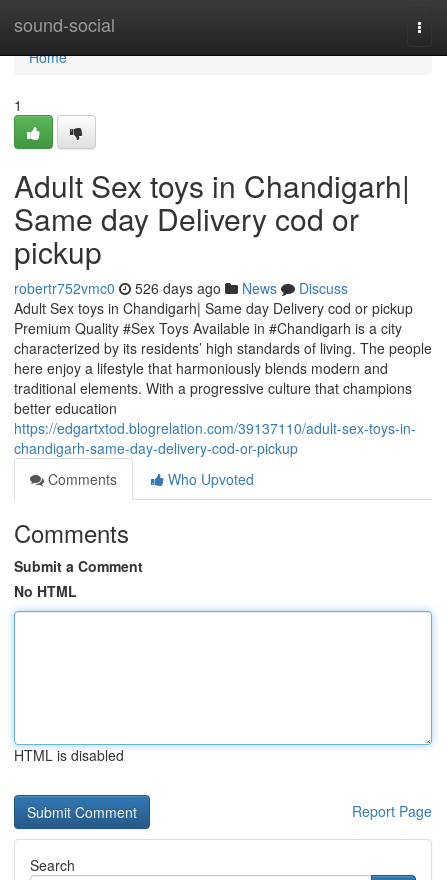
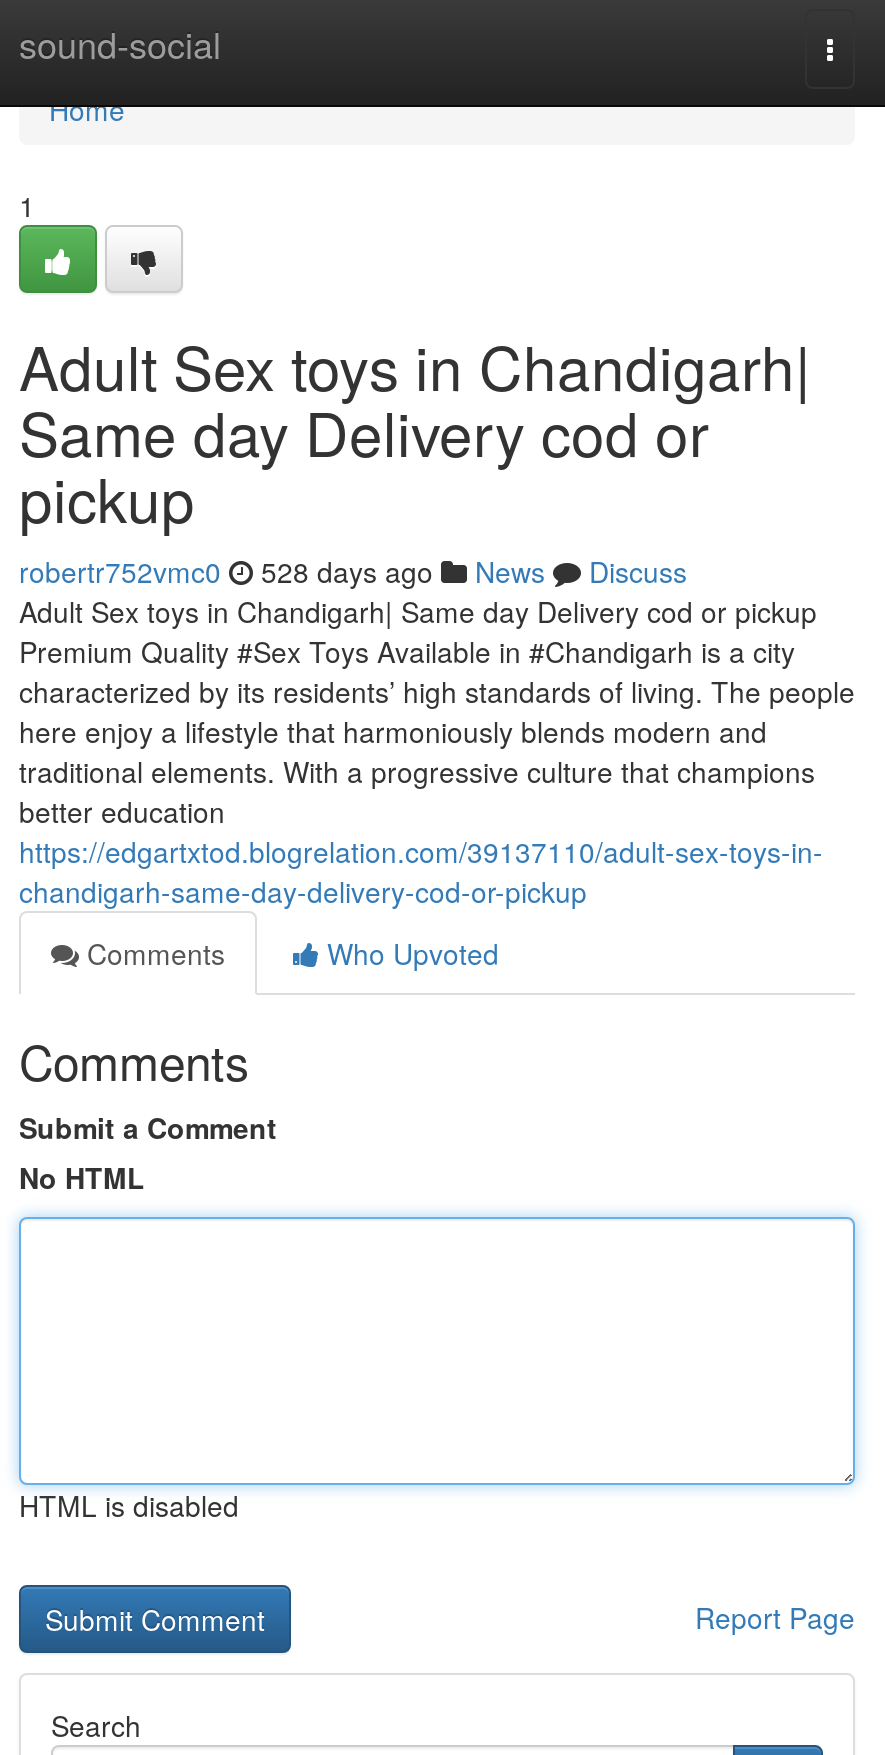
- robertr752vmc0 526 days ago News Discuss
+ robertr752vmc0 528 days ago News Discuss
